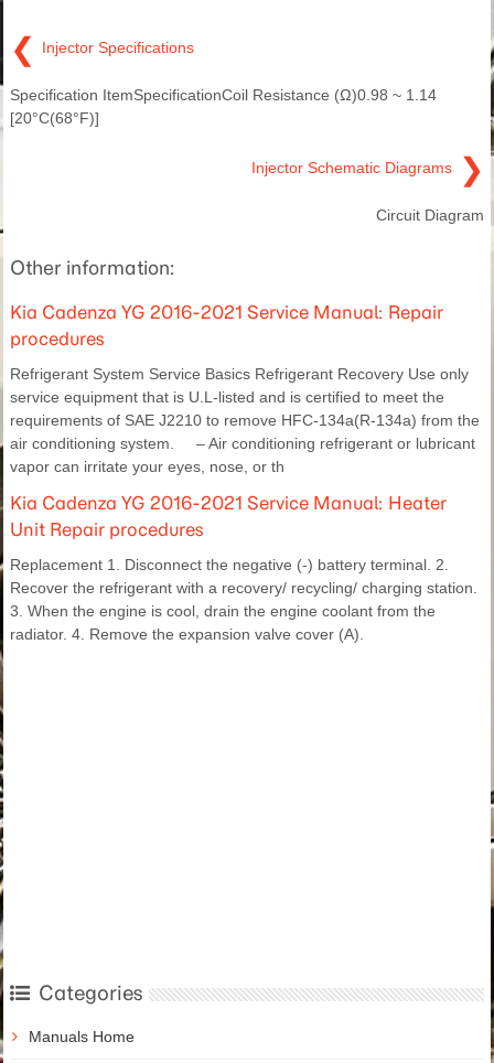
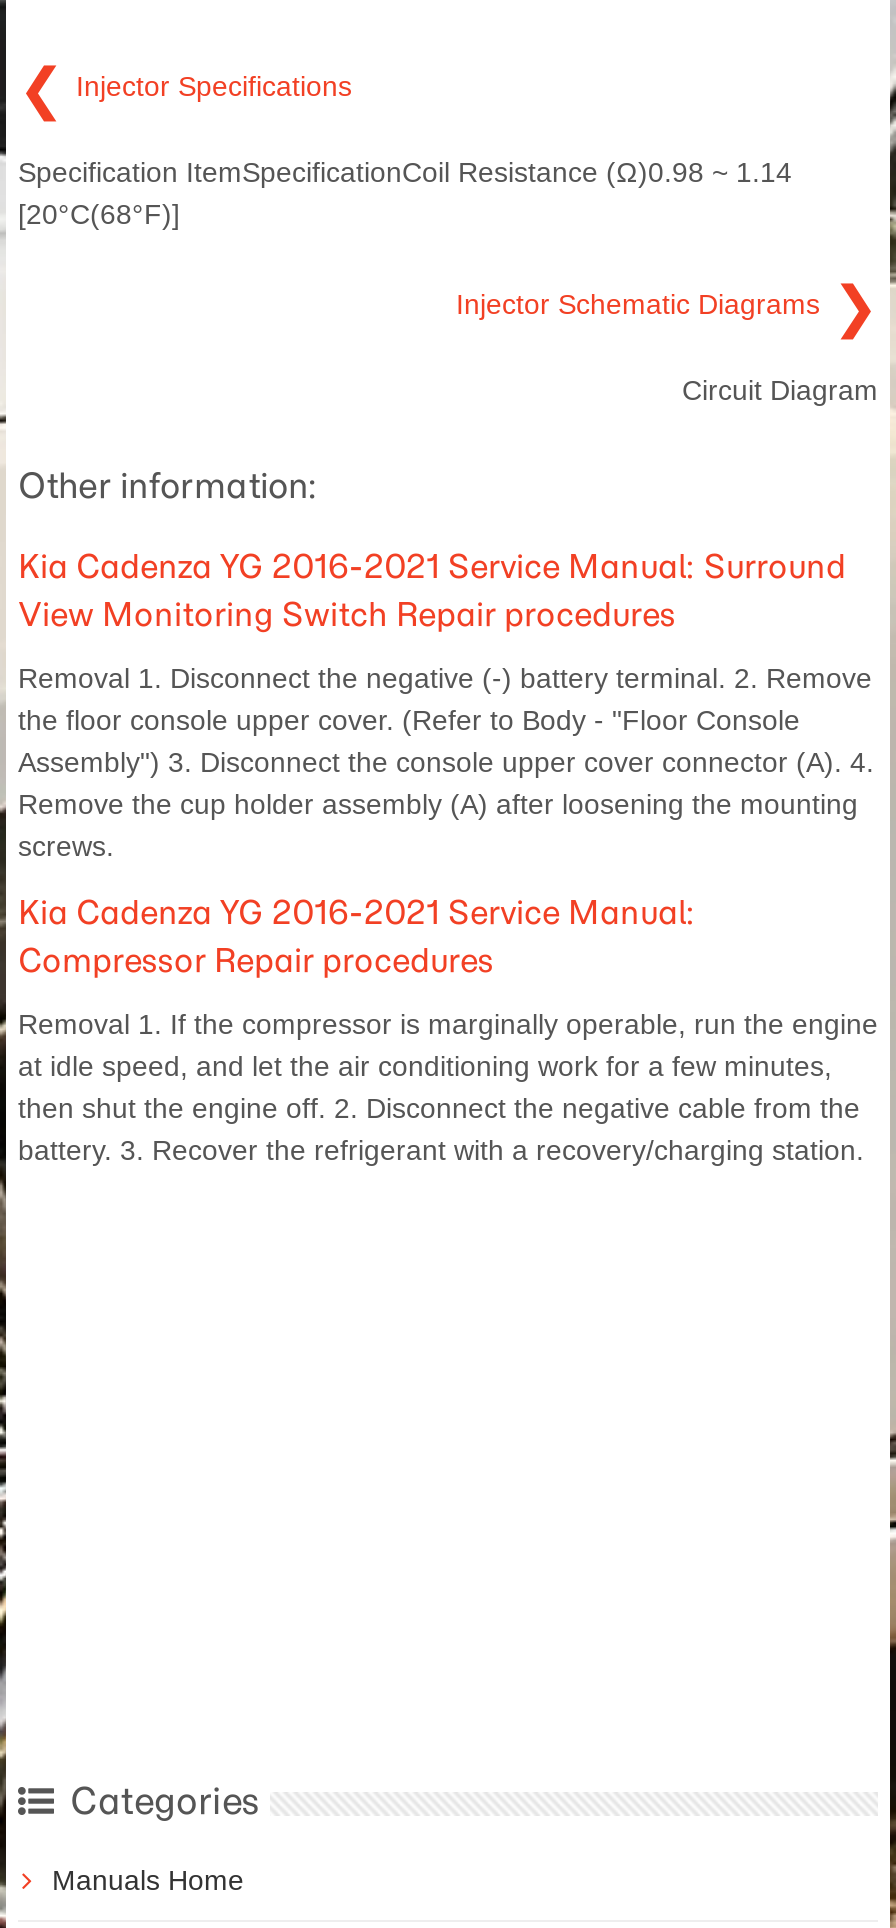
- Kia Cadenza YG 2016-2021 Service Manual: Repair
- procedures
+ Kia Cadenza YG 2016-2021 Service Manual: Surround
+ View Monitoring Switch Repair procedures

- Refrigerant System Service Basics Refrigerant Recovery Use only
- service equipment that is U.L-listed and is certified to meet the
- requirements of SAE J2210 to remove HFC-134a(R-134a) from the
- air conditioning system. – Air conditioning refrigerant or lubricant
- vapor can irritate your eyes, nose, or th
+ Removal 1. Disconnect the negative (-) battery terminal. 2. Remove
+ the floor console upper cover. (Refer to Body - "Floor Console
+ Assembly") 3. Disconnect the console upper cover connector (A). 4.
+ Remove the cup holder assembly (A) after loosening the mounting
+ screws.

- Kia Cadenza YG 2016-2021 Service Manual: Heater
- Unit Repair procedures
+ Kia Cadenza YG 2016-2021 Service Manual:
+ Compressor Repair procedures

- Replacement 1. Disconnect the negative (-) battery terminal. 2.
- Recover the refrigerant with a recovery/ recycling/ charging station.
- 3. When the engine is cool, drain the engine coolant from the
- radiator. 4. Remove the expansion valve cover (A).
+ Removal 1. If the compressor is marginally operable, run the engine
+ at idle speed, and let the air conditioning work for a few minutes,
+ then shut the engine off. 2. Disconnect the negative cable from the
+ battery. 3. Recover the refrigerant with a recovery/charging station.
